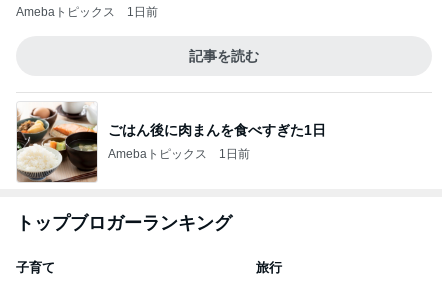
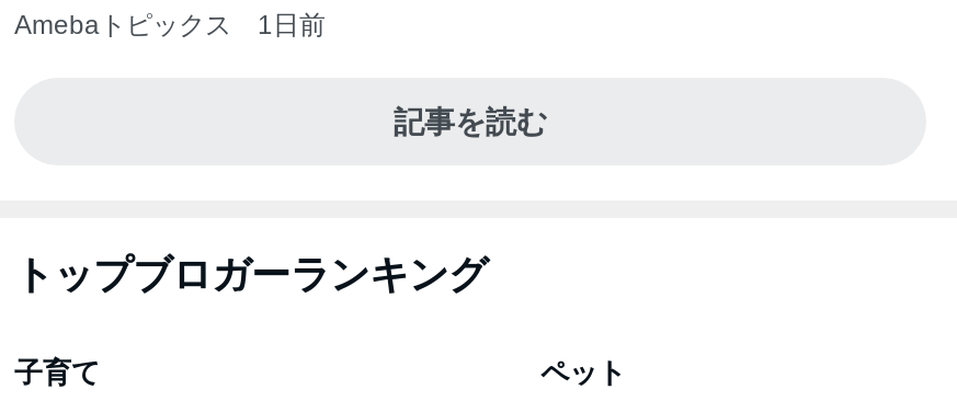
- [image]
- ごはん後に肉まんを食べすぎた1日
- Amebaトピックス
- 1日前

- 旅行
+ ペット
